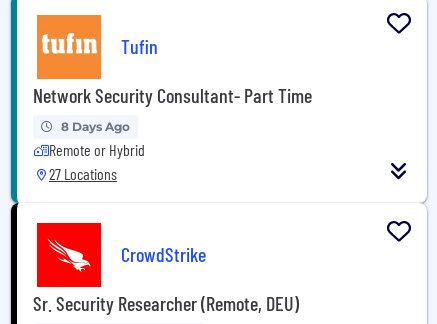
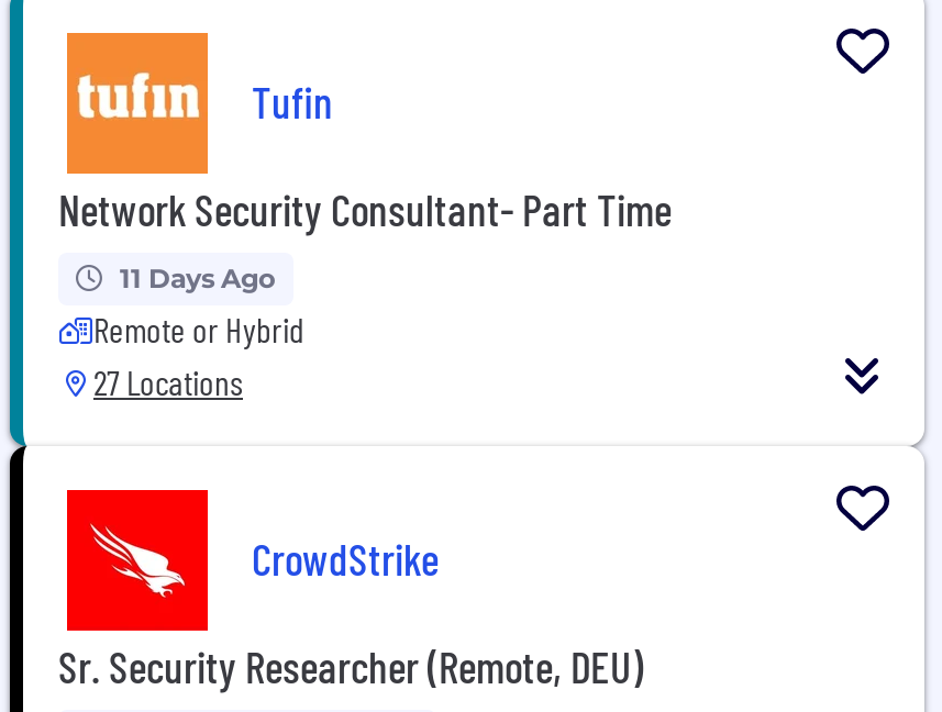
- 8 Days Ago
+ 11 Days Ago
